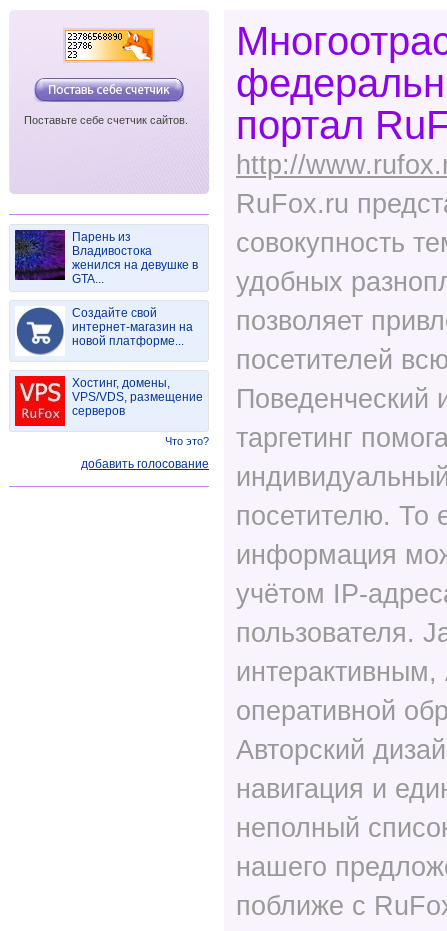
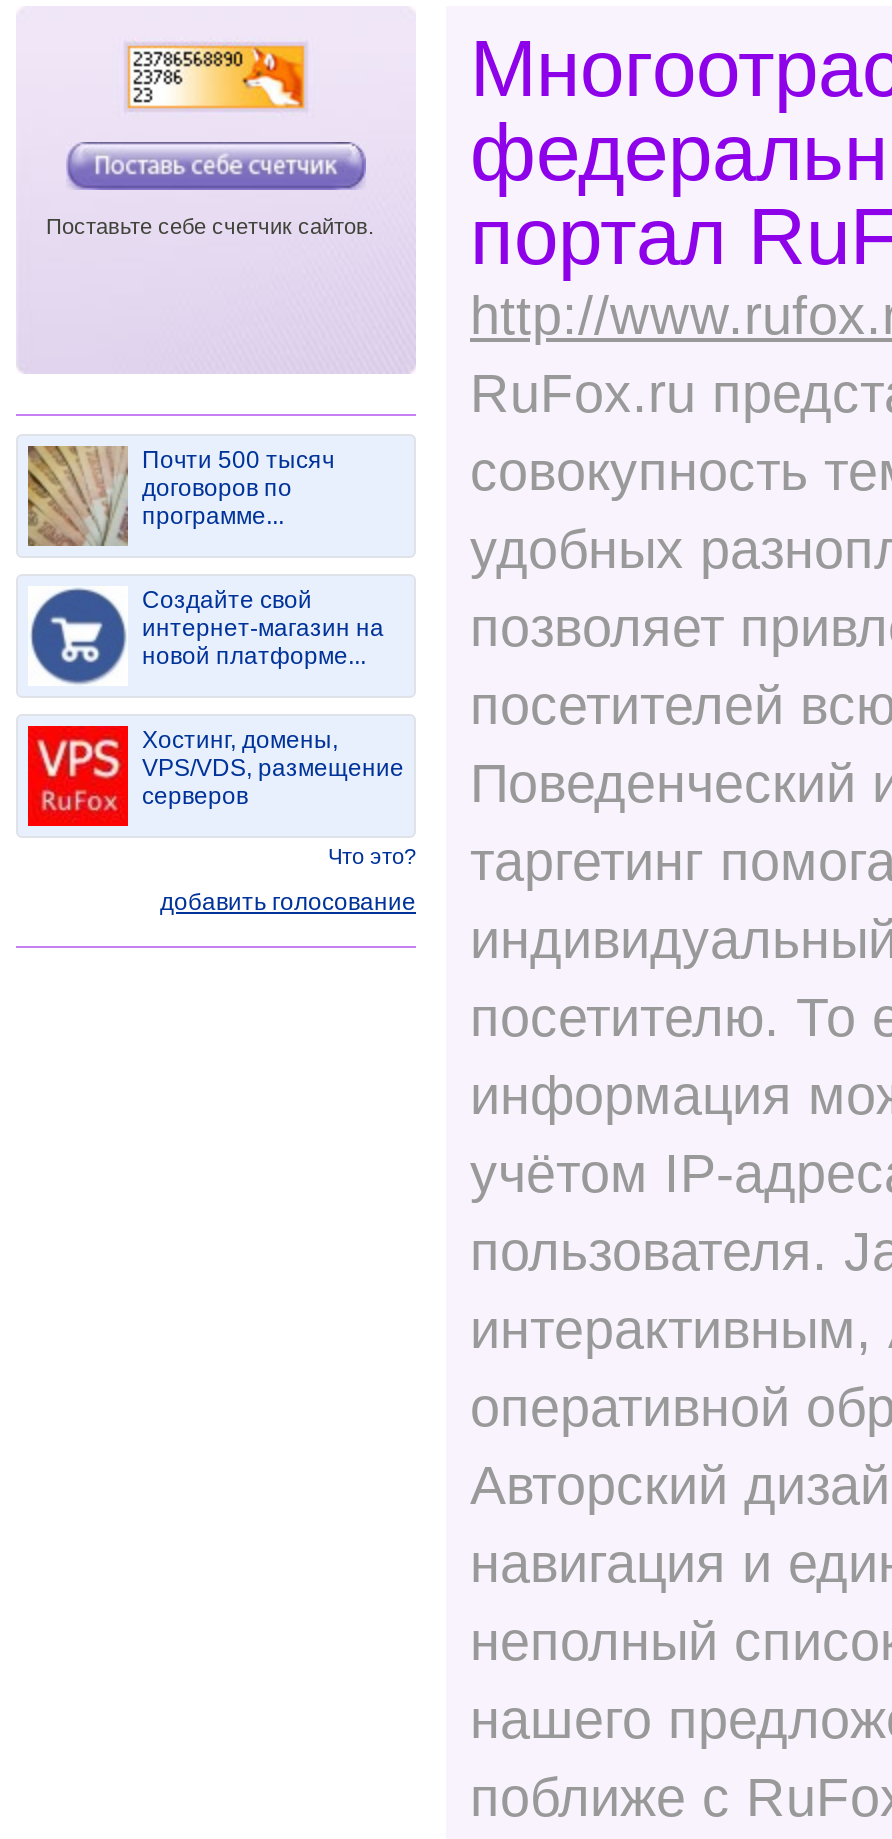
- [image]
- Парень из
- Владивостока
- женился на девушке в
- GTA...
+ [image]
+ Почти 500 тысяч
+ договоров по
+ программе...
